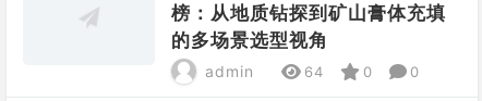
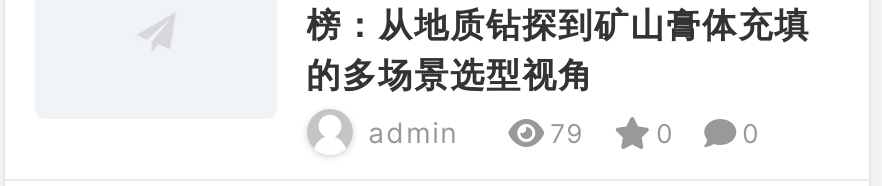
- 64 0 0
+ 79 0 0
